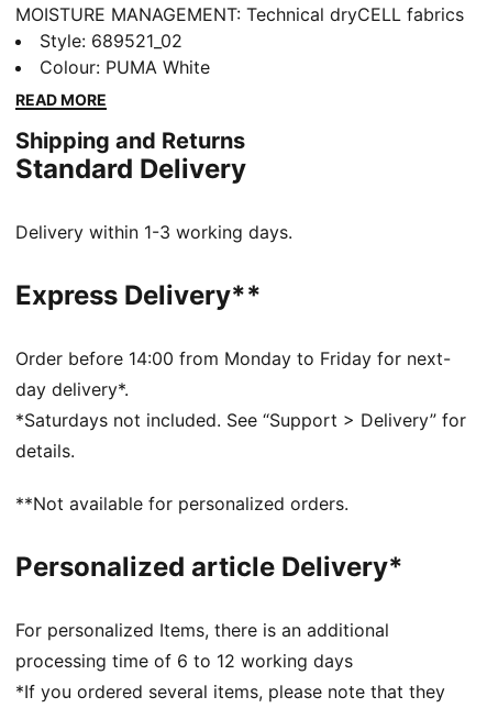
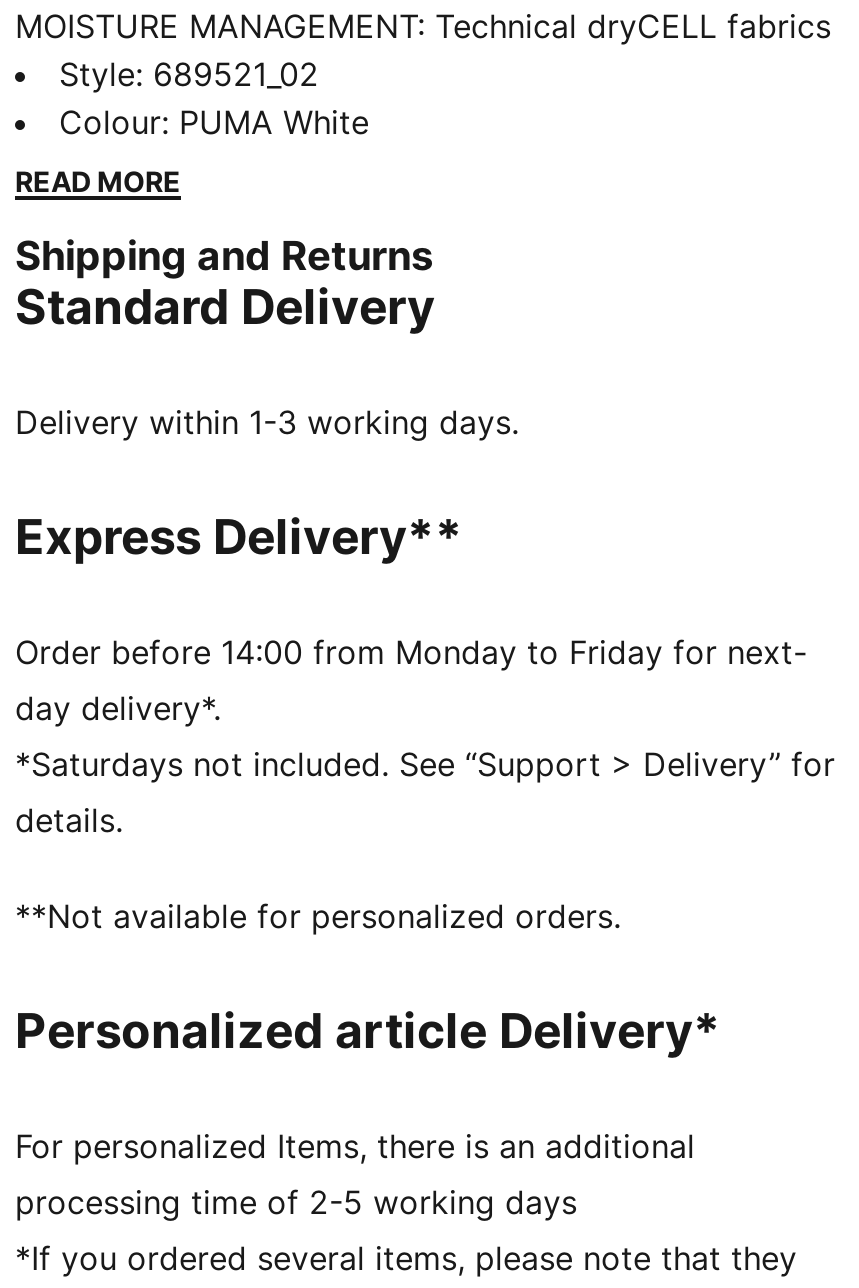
- processing time of 6 to 12 working days
+ processing time of 2-5 working days
